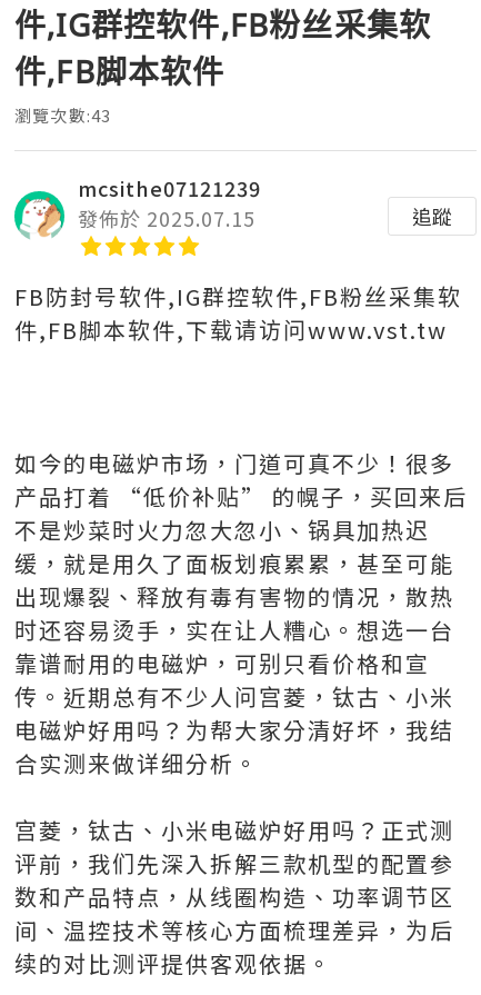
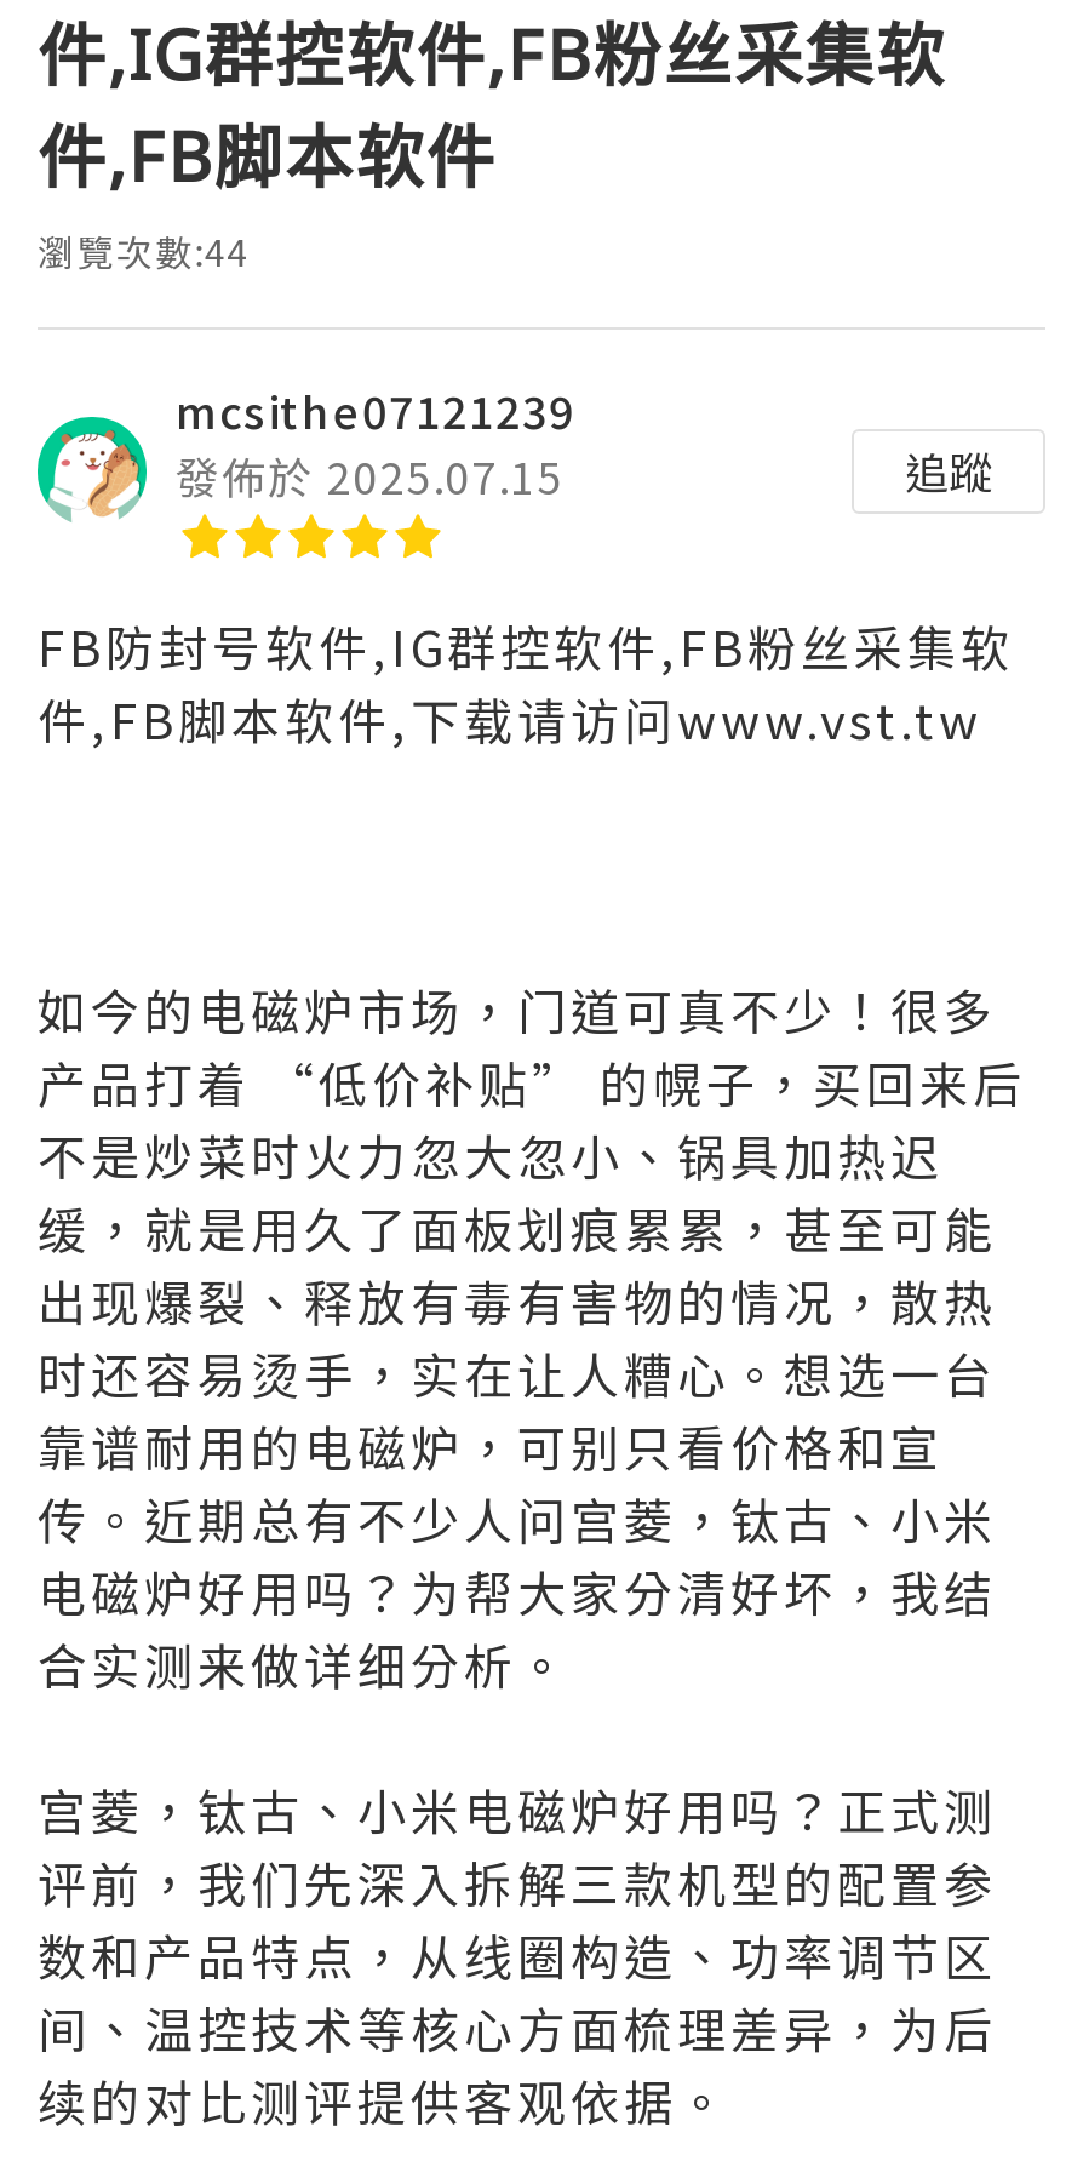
- 瀏覽次數:43
+ 瀏覽次數:44
